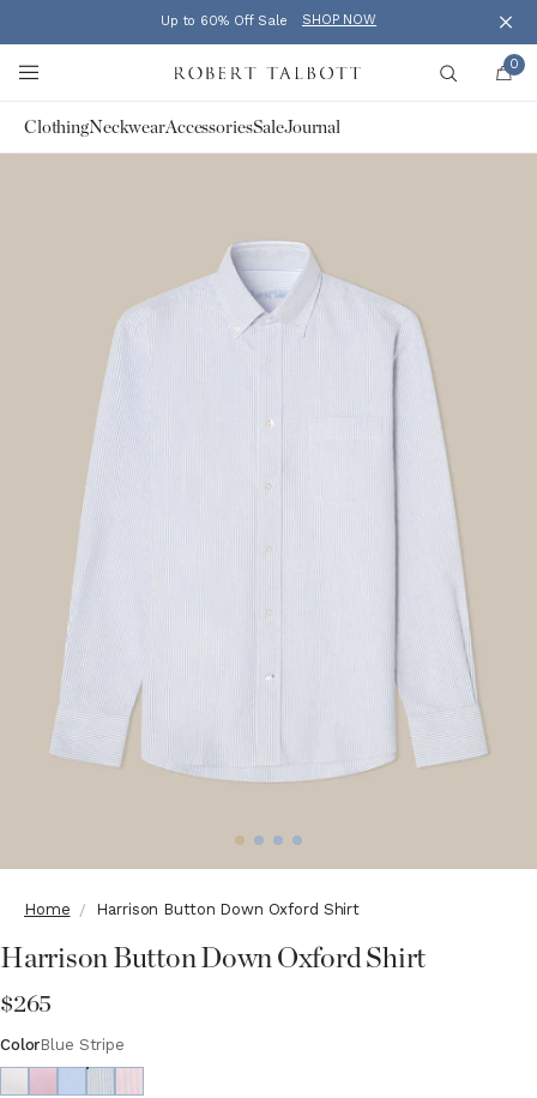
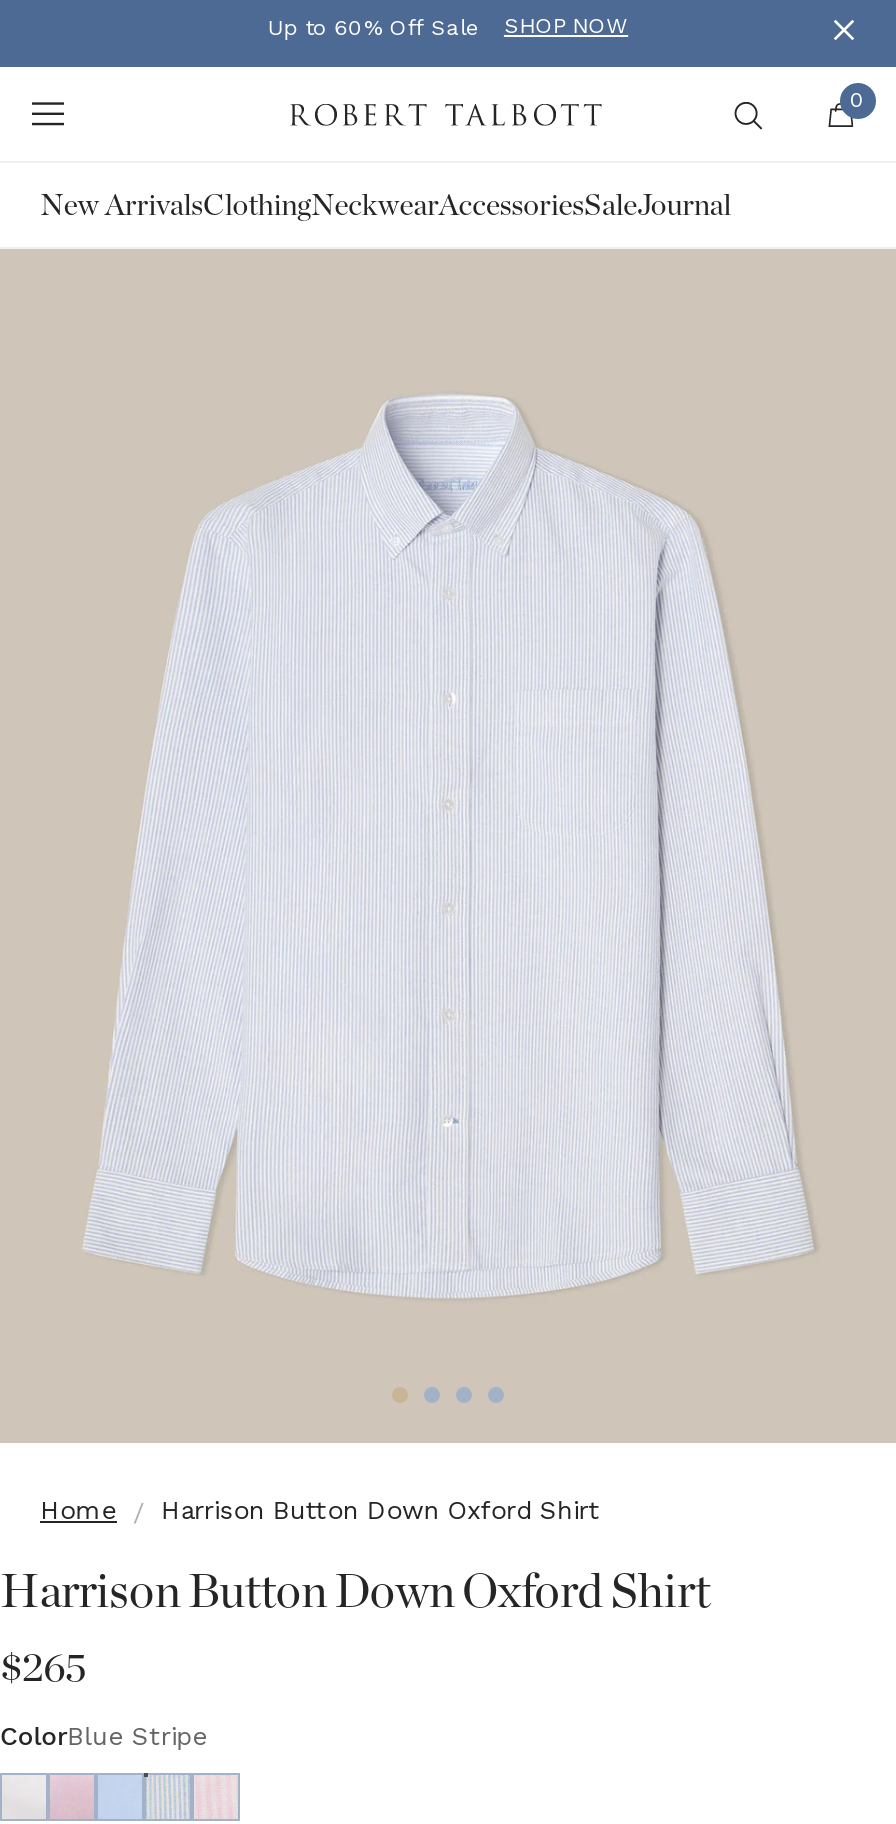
- ClothingNeckwearAccessoriesSaleJournal
+ New ArrivalsClothingNeckwearAccessoriesSaleJournal
